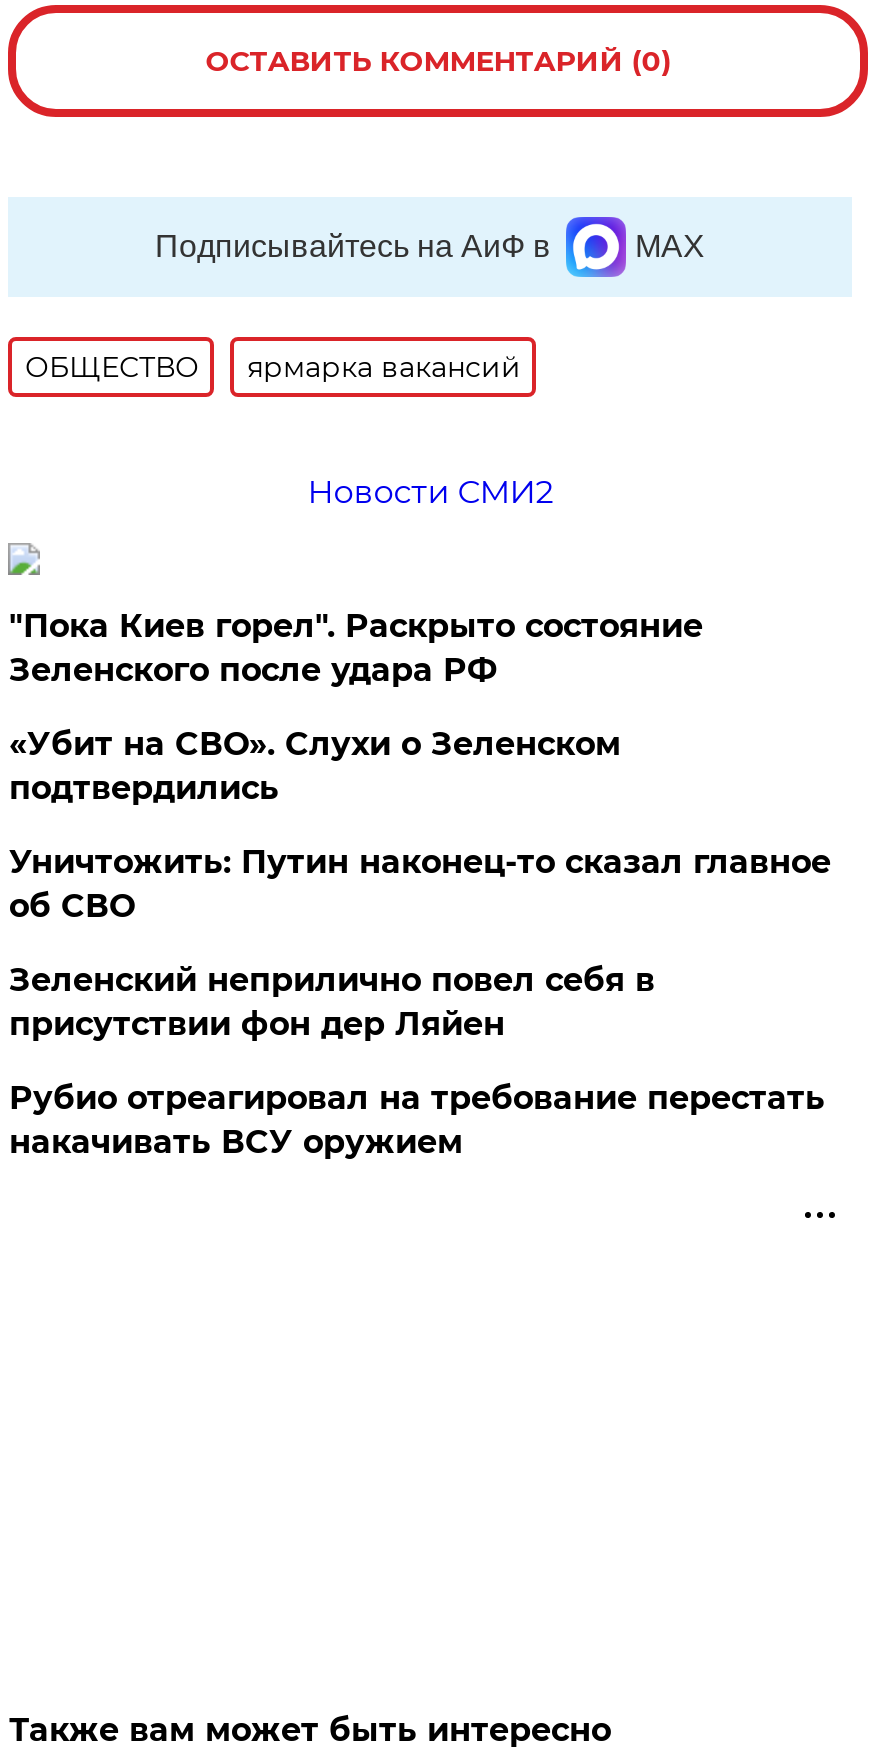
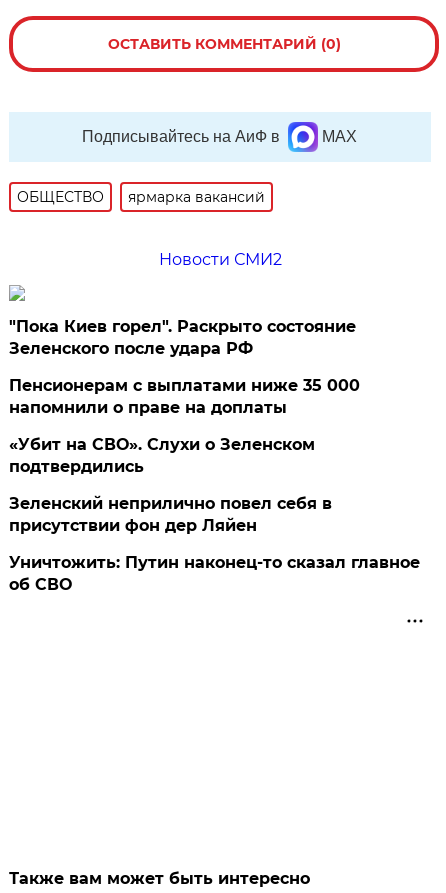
+ Пенсионерам с выплатами ниже 35 000
+ напомнили о праве на доплаты

moved down: «Убит на СВО». Слухи о Зеленском | подтвердились

moved down: Уничтожить: Путин наконец-то сказал главное | об СВО

- Рубио отреагировал на требование перестать
- накачивать ВСУ оружием
